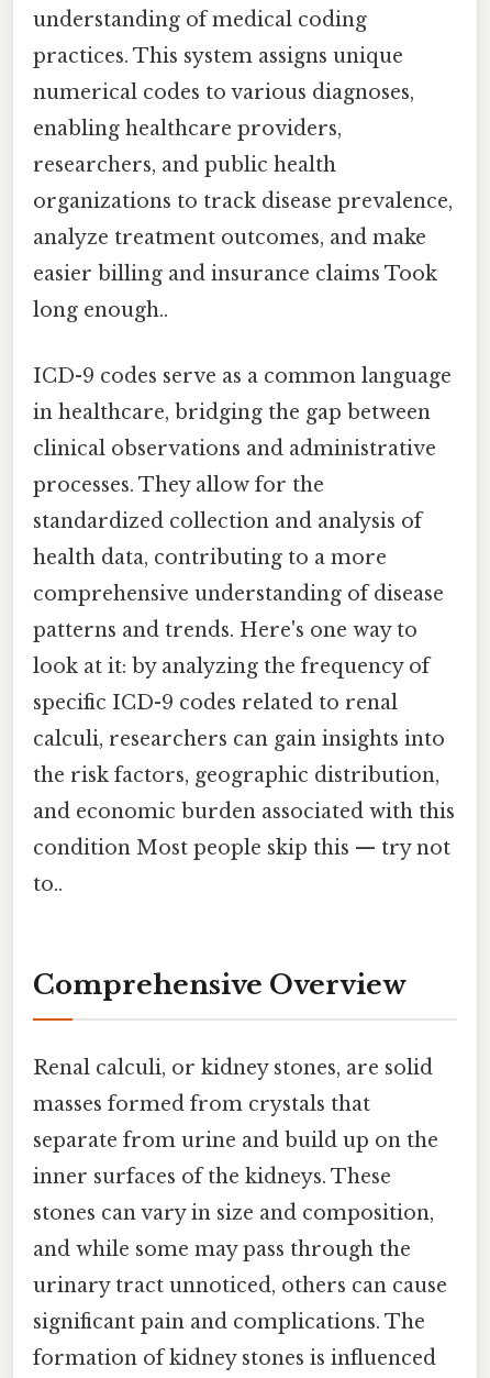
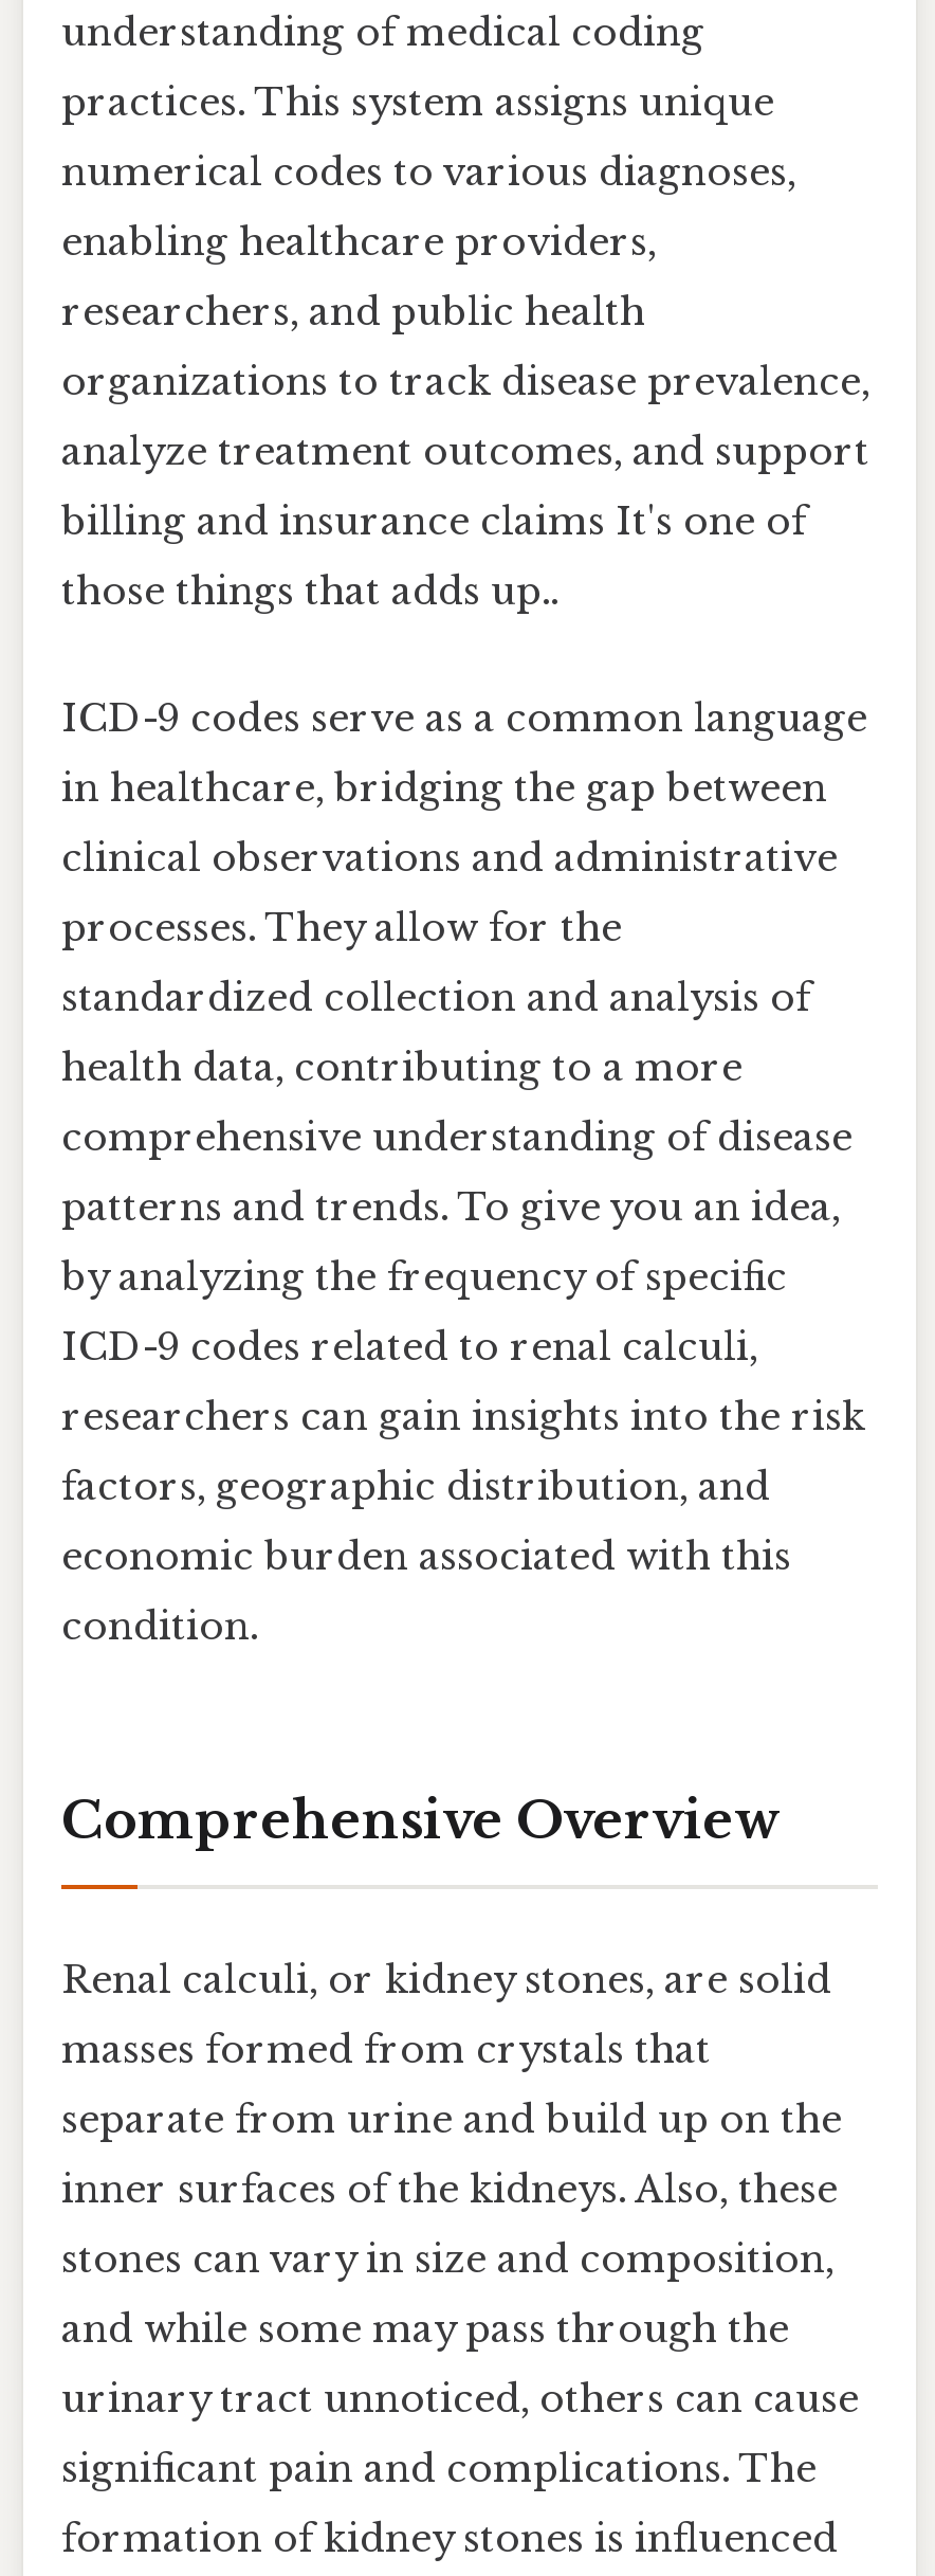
- analyze treatment outcomes, and make
+ analyze treatment outcomes, and support

- easier billing and insurance claims Took
+ billing and insurance claims It's one of

- long enough..
+ those things that adds up..

- patterns and trends. Here's one way to
- look at it: by analyzing the frequency of
- specific ICD-9 codes related to renal
- calculi, researchers can gain insights into
- the risk factors, geographic distribution,
- and economic burden associated with this
- condition Most people skip this — try not
- to..
+ patterns and trends. To give you an idea,
+ by analyzing the frequency of specific
+ ICD-9 codes related to renal calculi,
+ researchers can gain insights into the risk
+ factors, geographic distribution, and
+ economic burden associated with this
+ condition.

- inner surfaces of the kidneys. These
+ inner surfaces of the kidneys. Also, these
